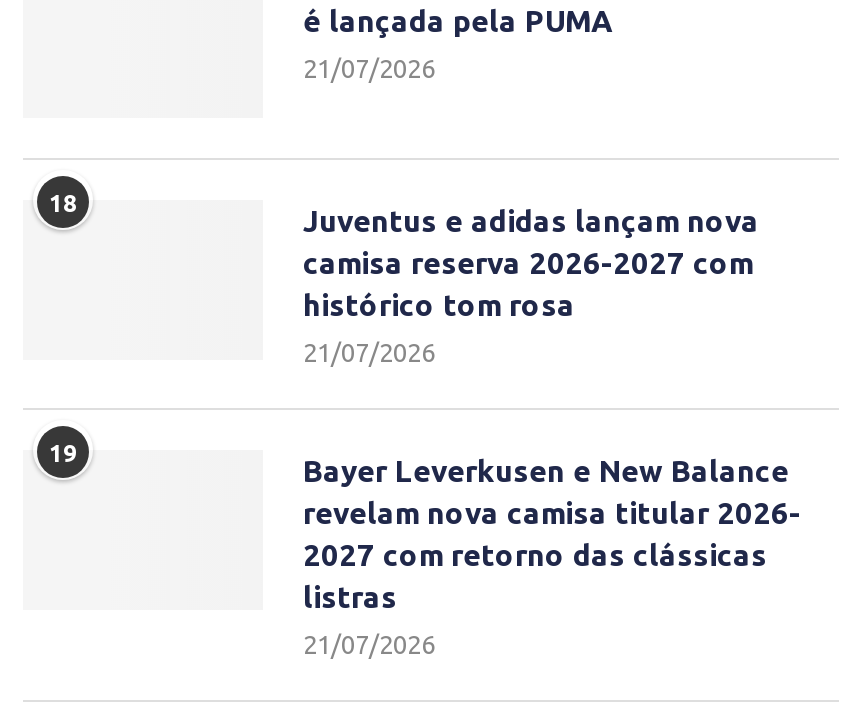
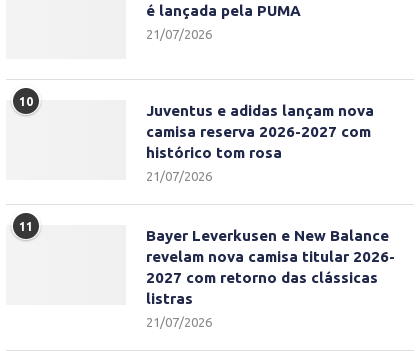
- 18
+ 10

- 19
+ 11
